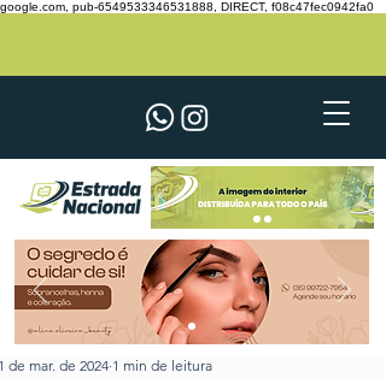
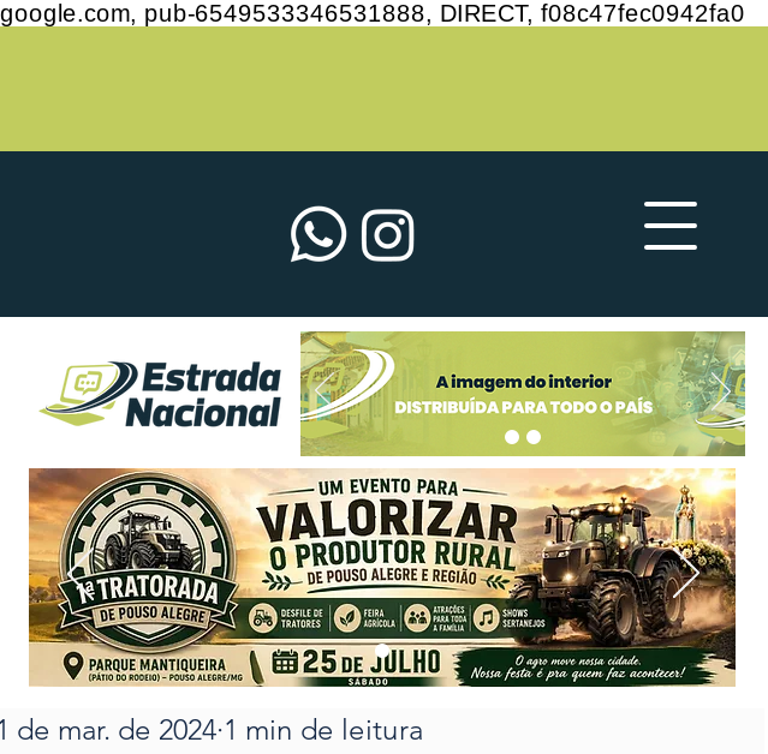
- [image]
+ [image]
